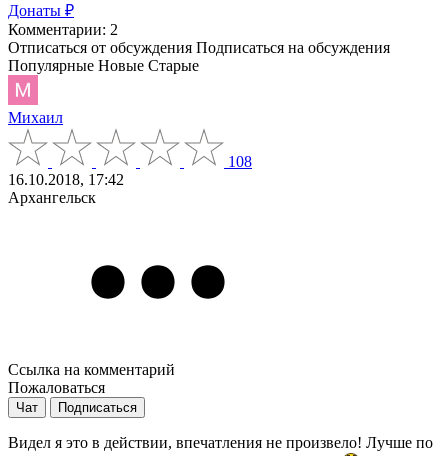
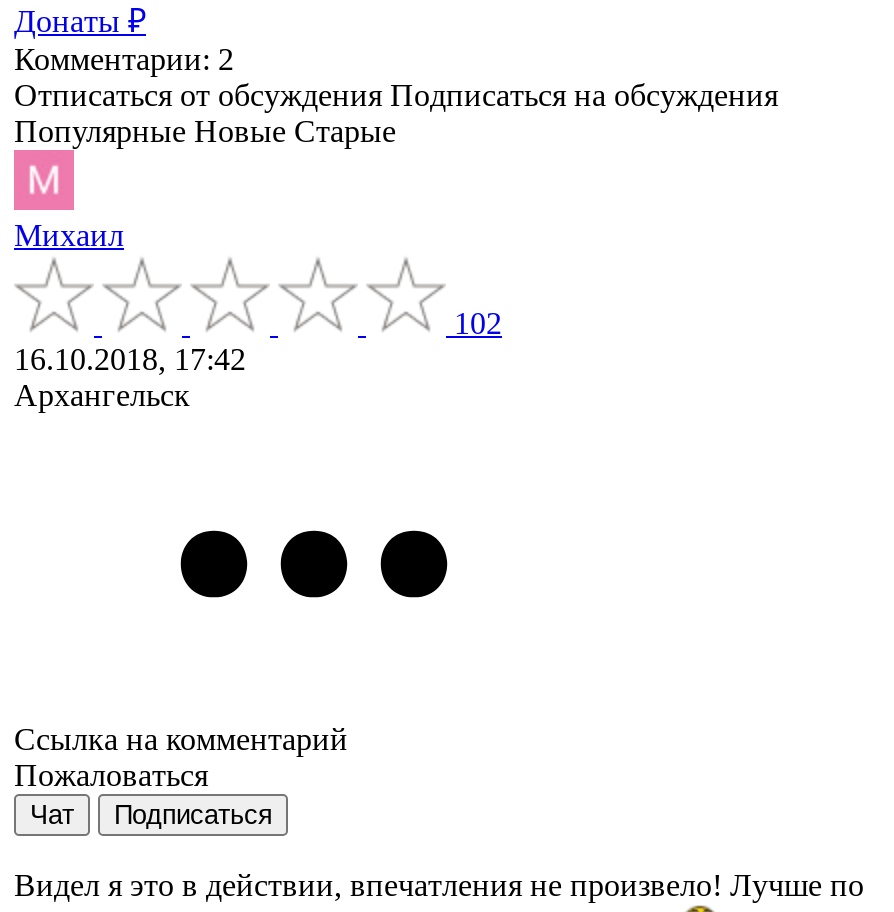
- 108
+ 102
